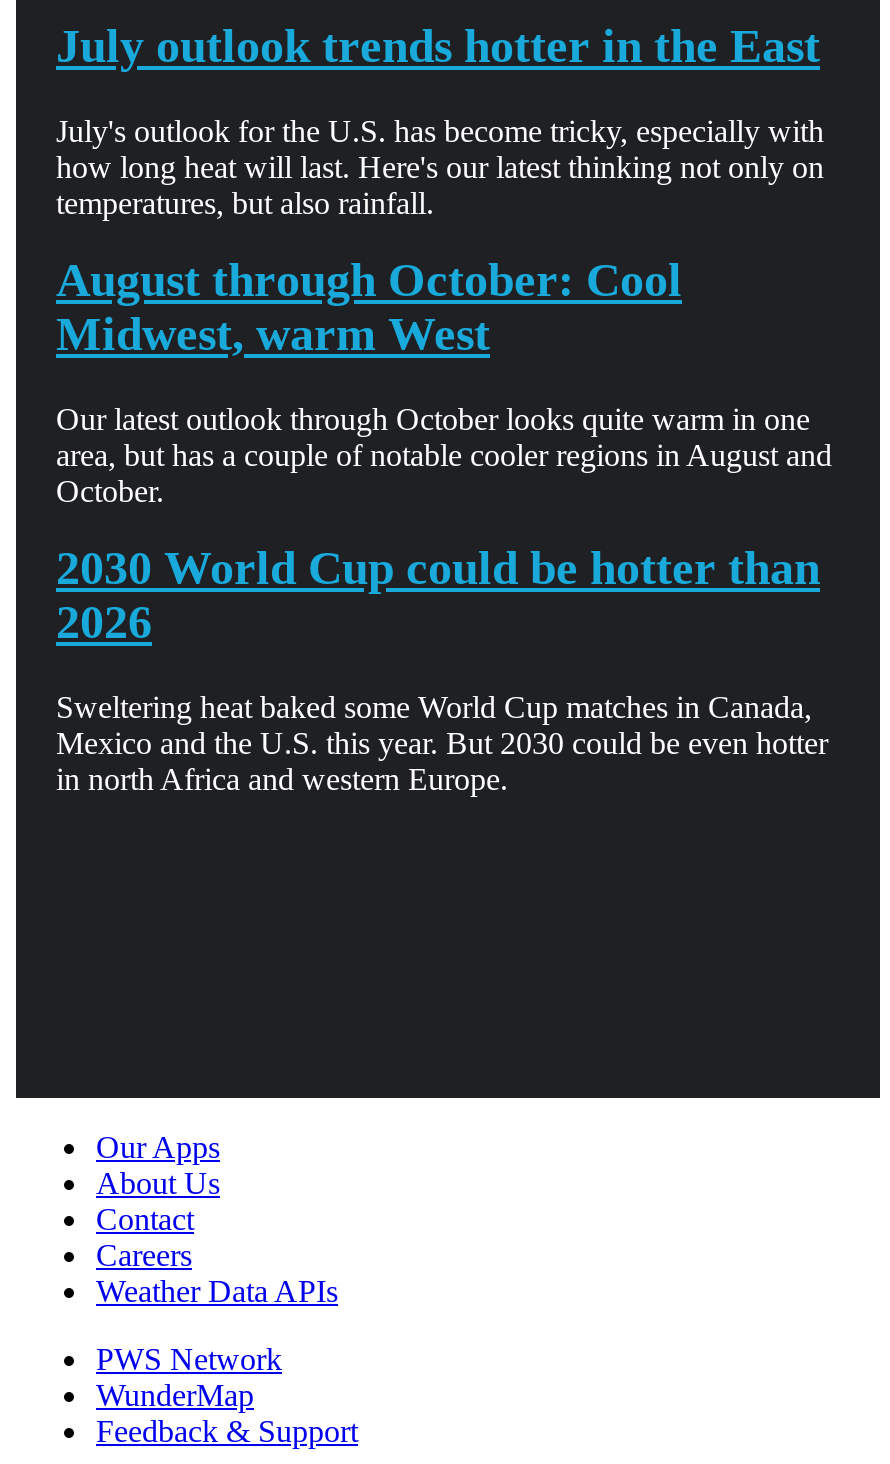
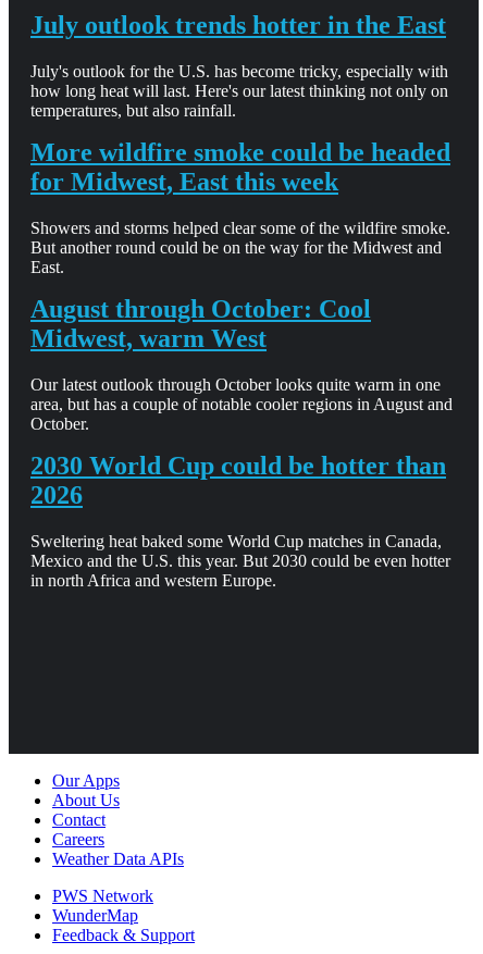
+ More wildfire smoke could be headed
+ for Midwest, East this week
+ Showers and storms helped clear some of the wildfire smoke.
+ But another round could be on the way for the Midwest and
+ East.
